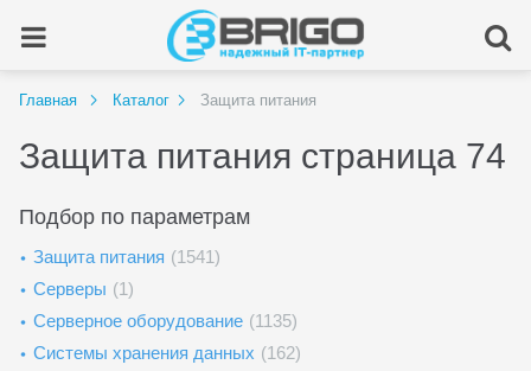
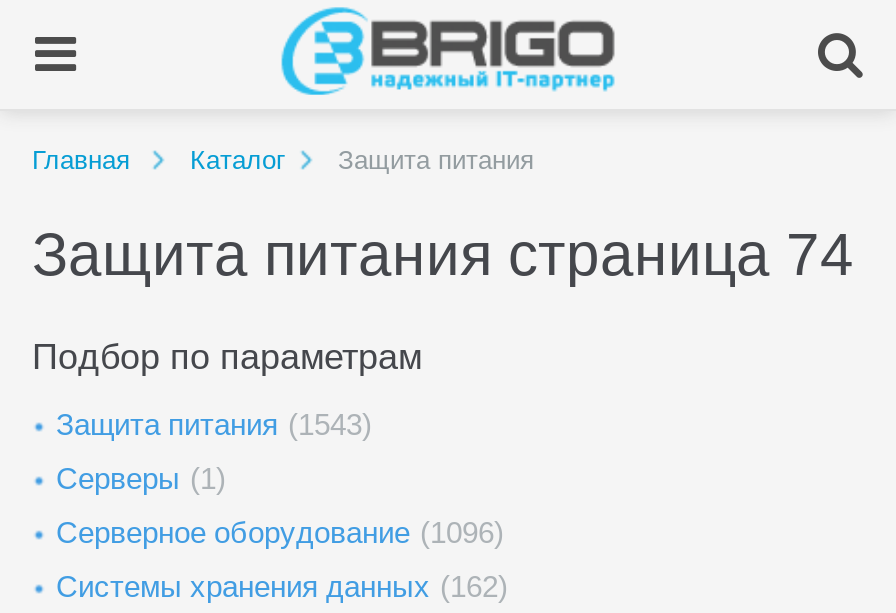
- Защита питания (1541)
+ Защита питания (1543)

- Серверное оборудование (1135)
+ Серверное оборудование (1096)
